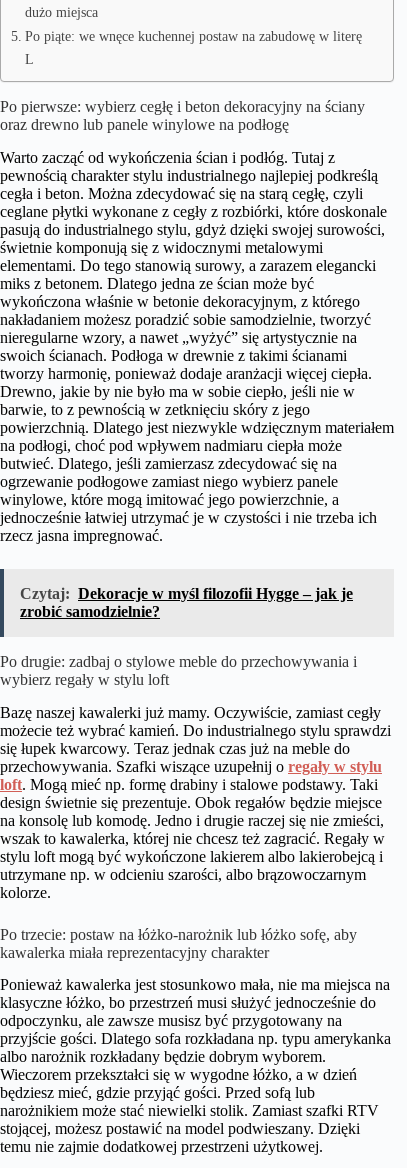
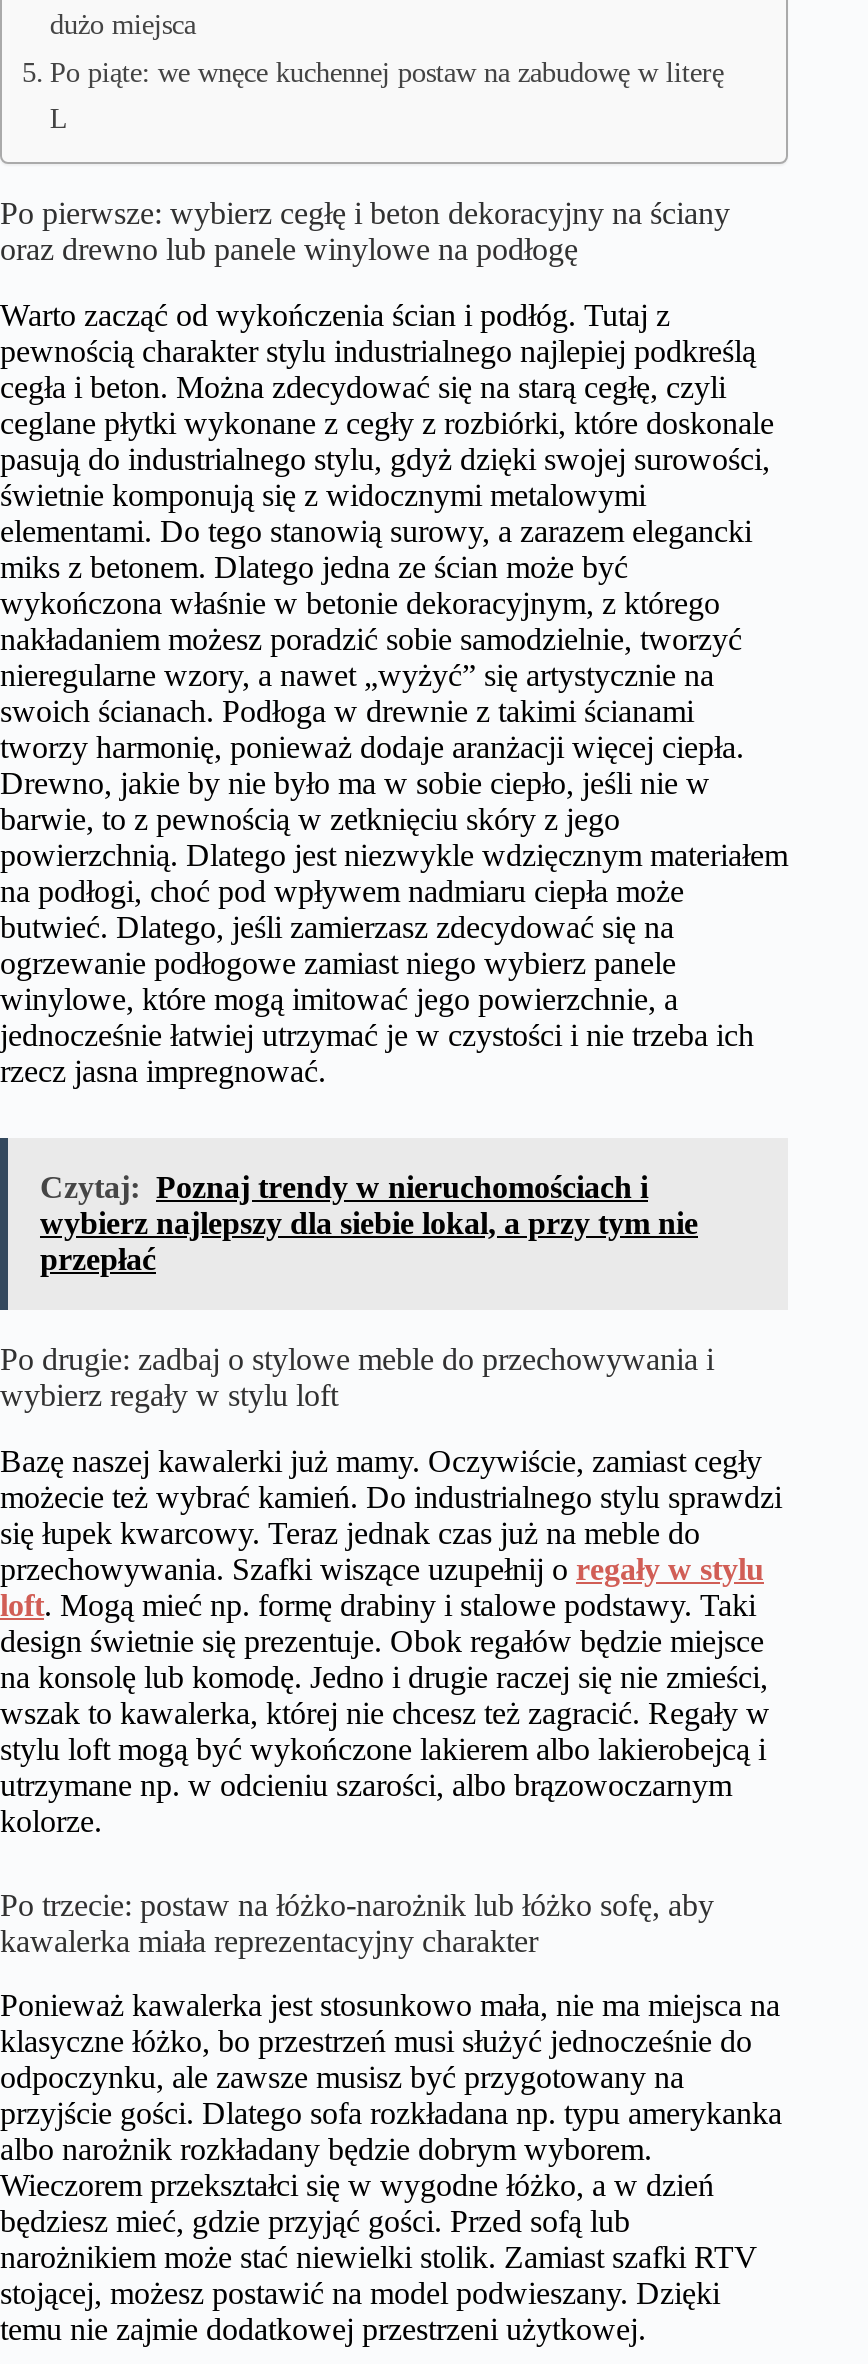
- Czytaj: Dekoracje w myśl filozofii Hygge – jak je
- zrobić samodzielnie?
+ Czytaj: Poznaj trendy w nieruchomościach i
+ wybierz najlepszy dla siebie lokal, a przy tym nie
+ przepłać
